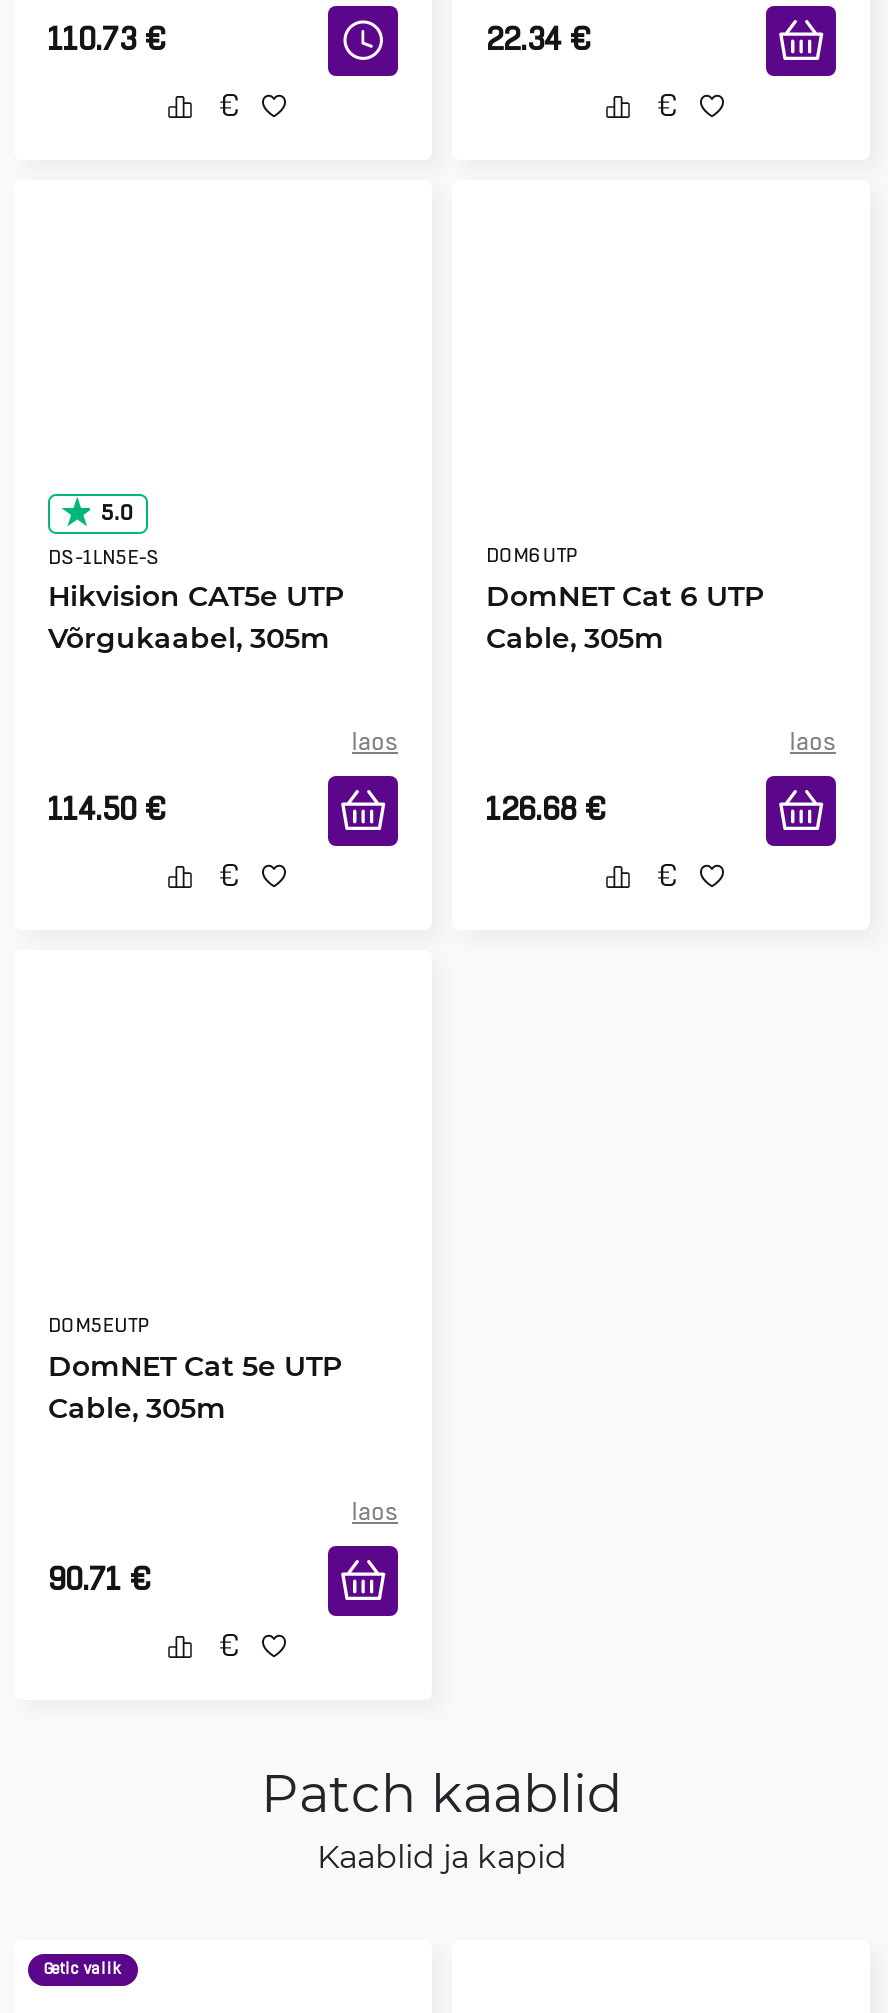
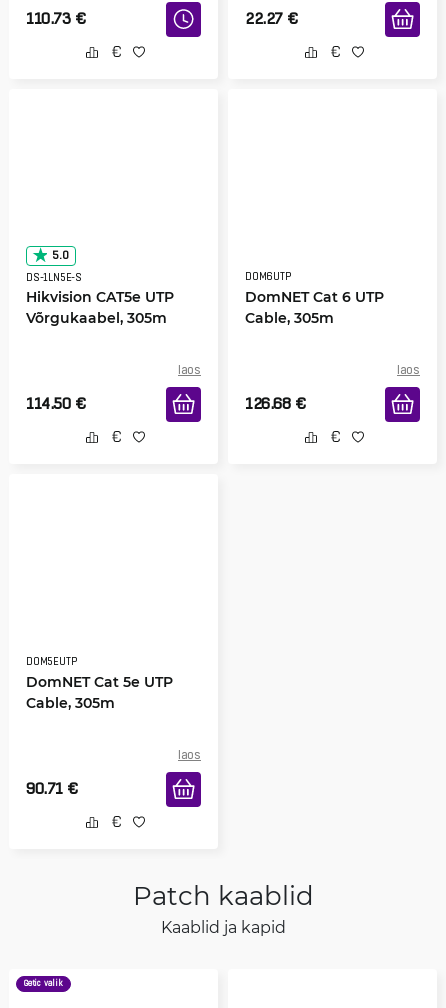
- 22.34 €
+ 22.27 €
